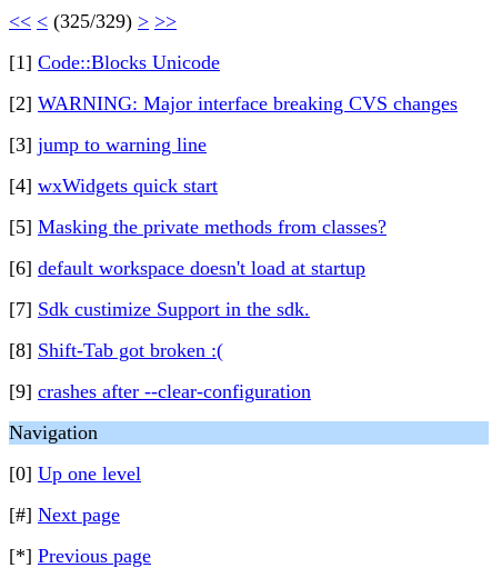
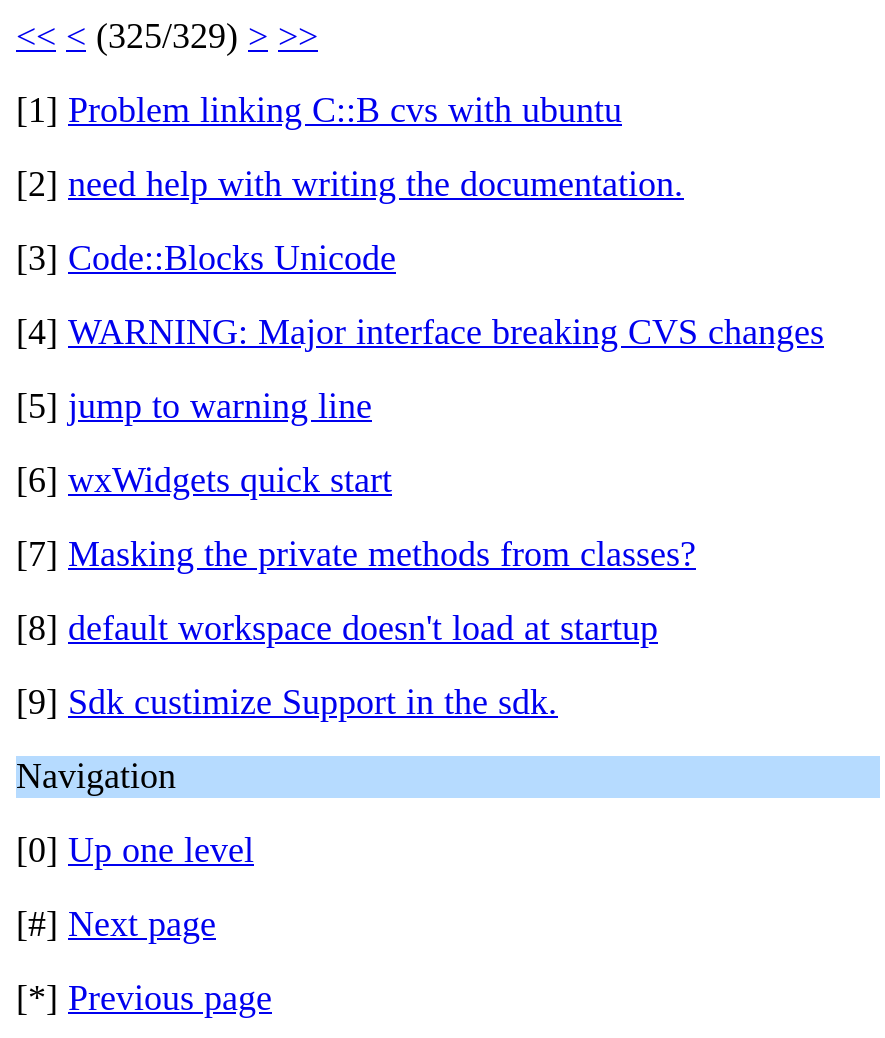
- [1] Code::Blocks Unicode
+ [1] Problem linking C::B cvs with ubuntu

- [2] WARNING: Major interface breaking CVS changes
+ [2] need help with writing the documentation.

- [3] jump to warning line
+ [3] Code::Blocks Unicode

- [4] wxWidgets quick start
+ [4] WARNING: Major interface breaking CVS changes

- [5] Masking the private methods from classes?
+ [5] jump to warning line

- [6] default workspace doesn't load at startup
+ [6] wxWidgets quick start

- [7] Sdk custimize Support in the sdk.
+ [7] Masking the private methods from classes?

- [8] Shift-Tab got broken :(
+ [8] default workspace doesn't load at startup

- [9] crashes after --clear-configuration
+ [9] Sdk custimize Support in the sdk.
